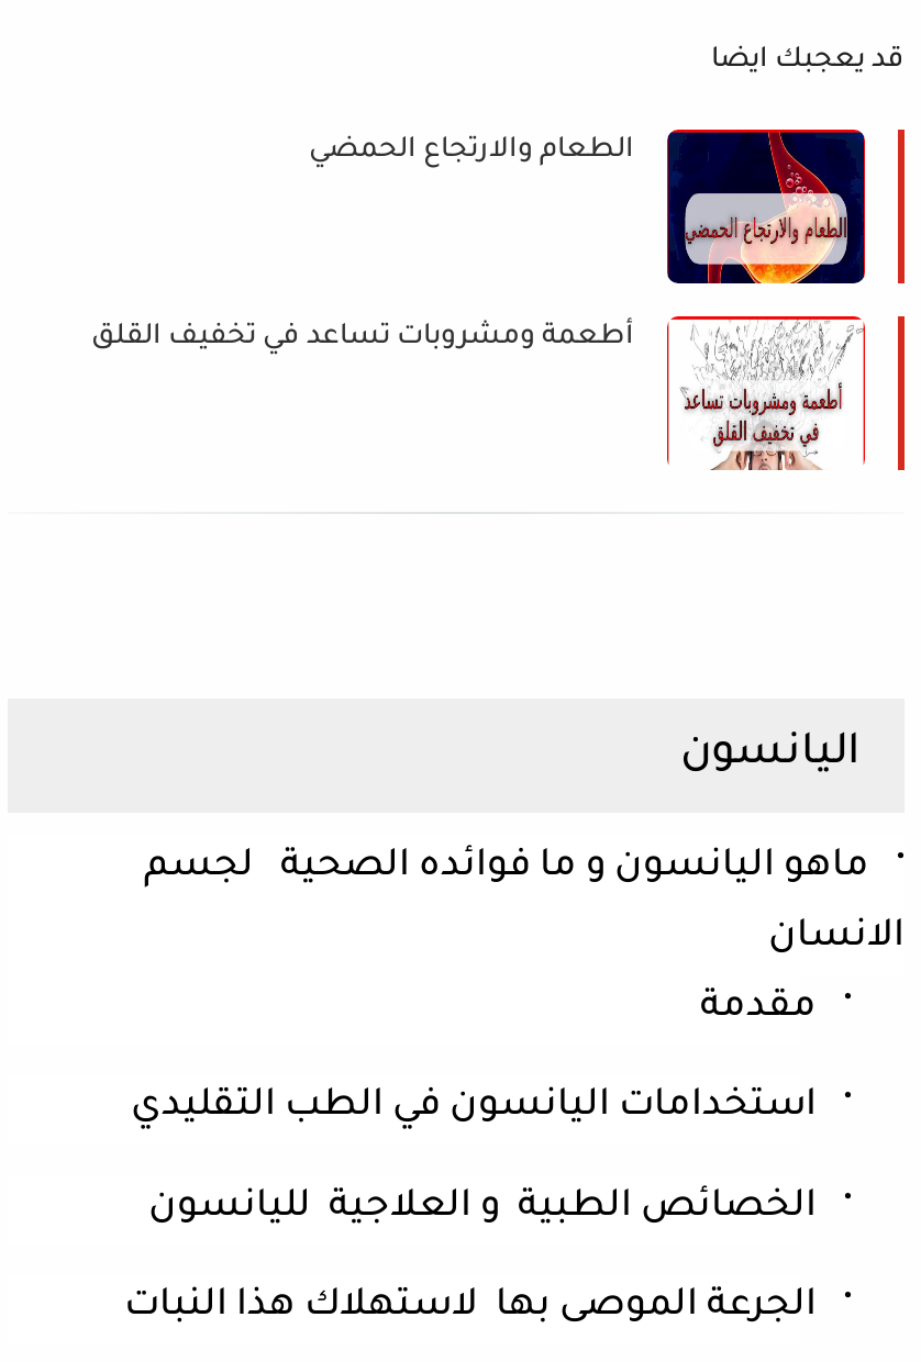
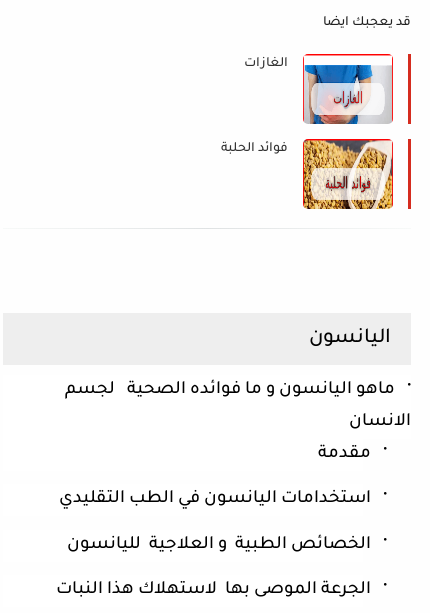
- [image]
- الطعام والارتجاع الحمضي
+ [image]
+ الغازات

- [image]
- أطعمة ومشروبات تساعد في تخفيف القلق
+ [image]
+ فوائد الحلبة
